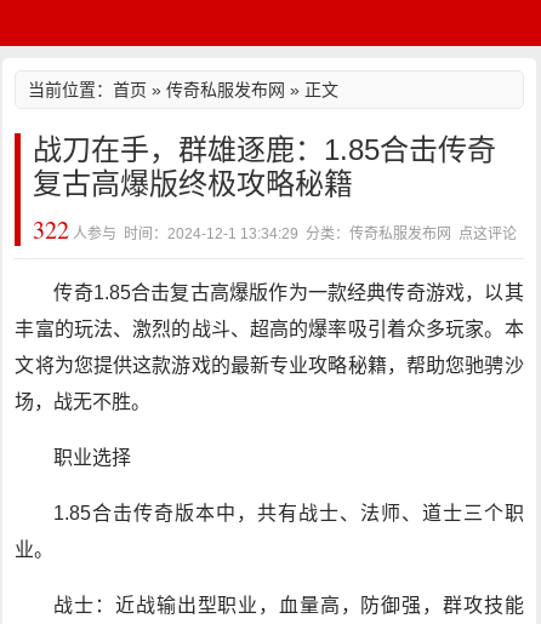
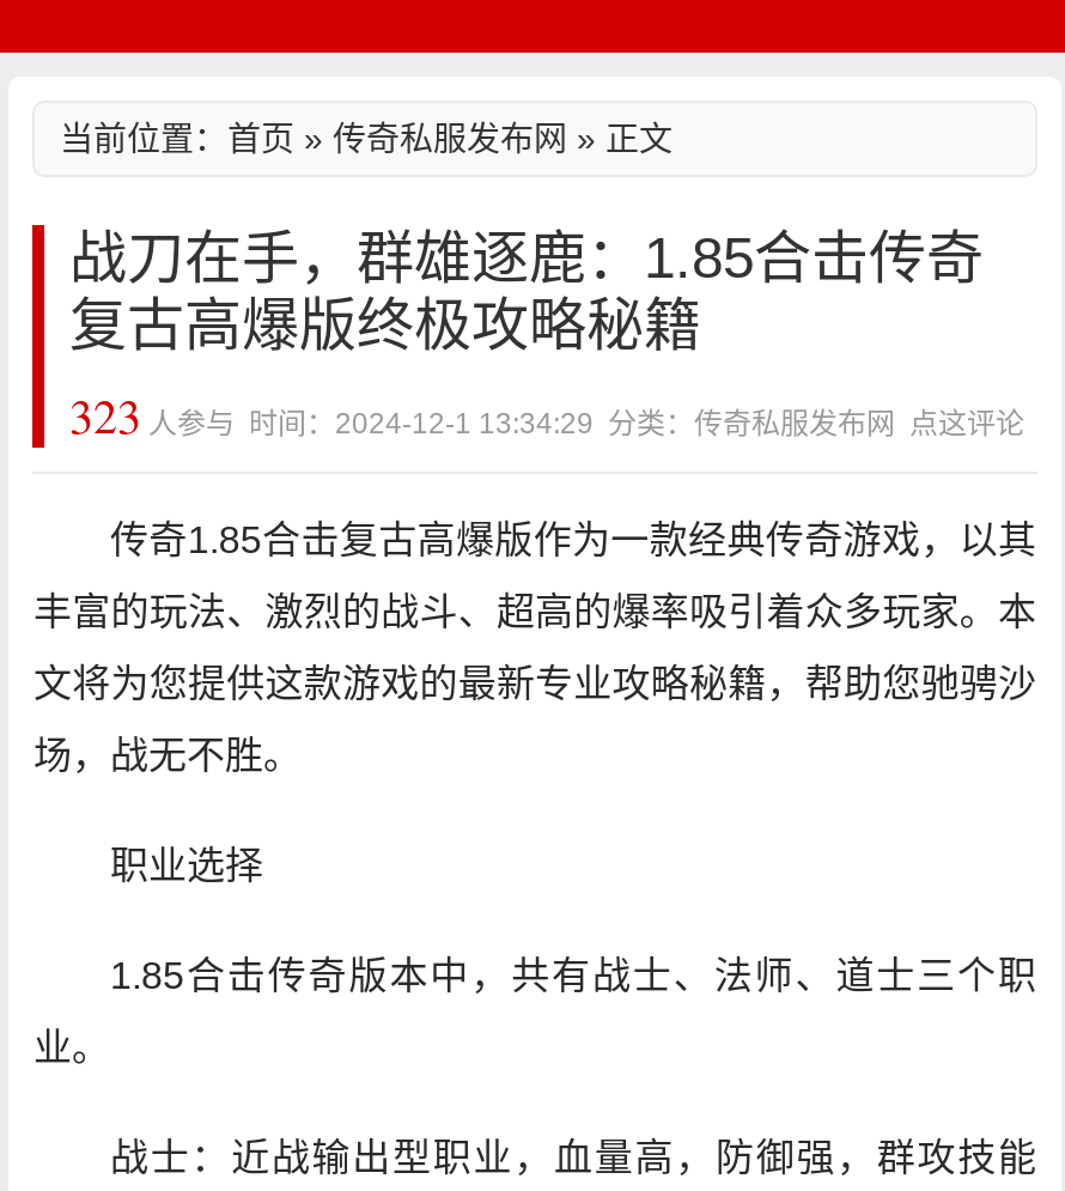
- 322人参与 时间：2024-12-1 13:34:29 分类：传奇私服发布网点这评论
+ 323人参与 时间：2024-12-1 13:34:29 分类：传奇私服发布网点这评论
